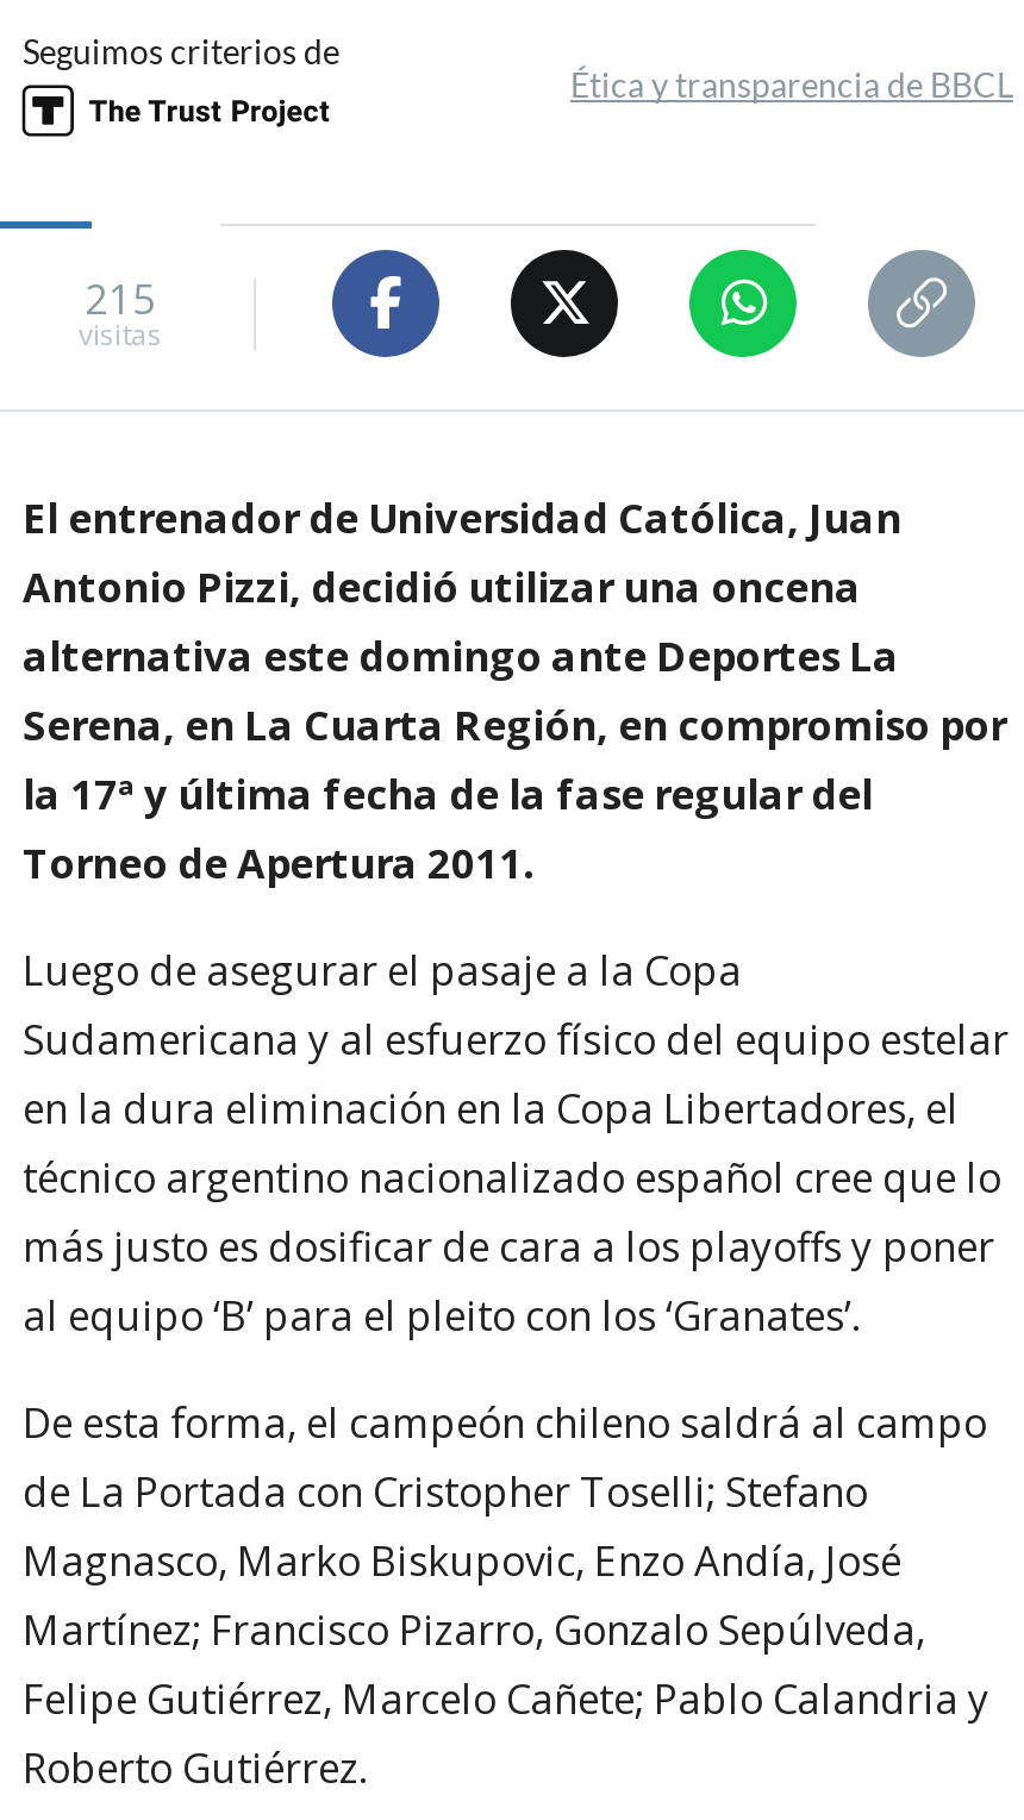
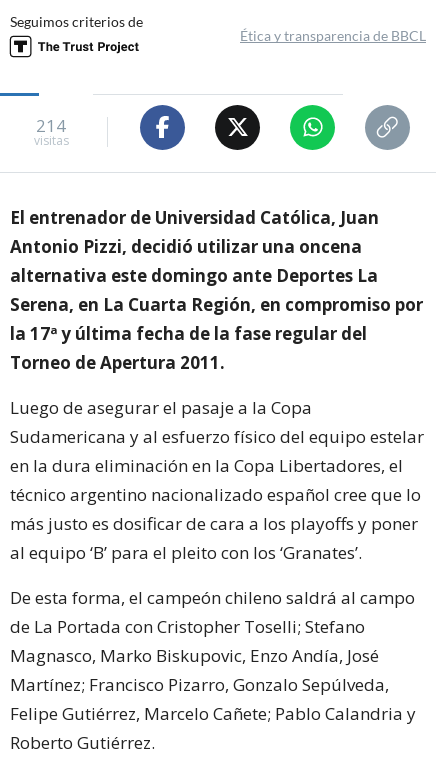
- 215
+ 214
